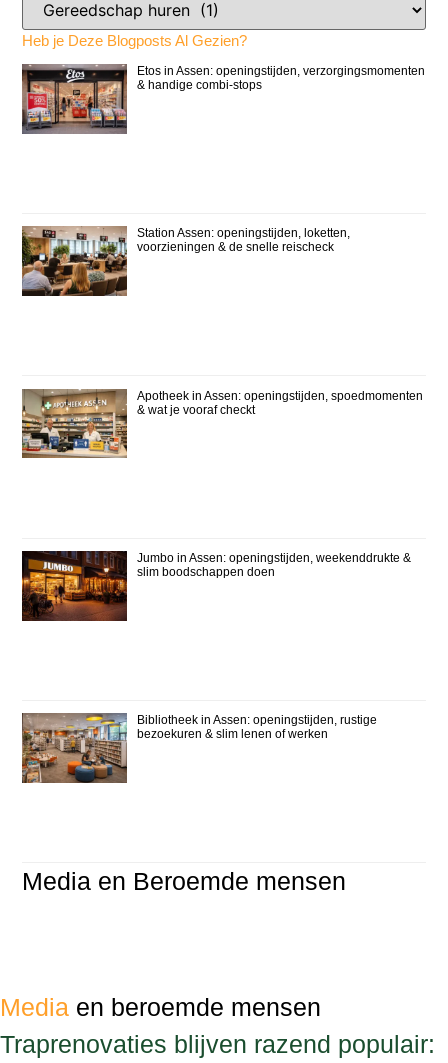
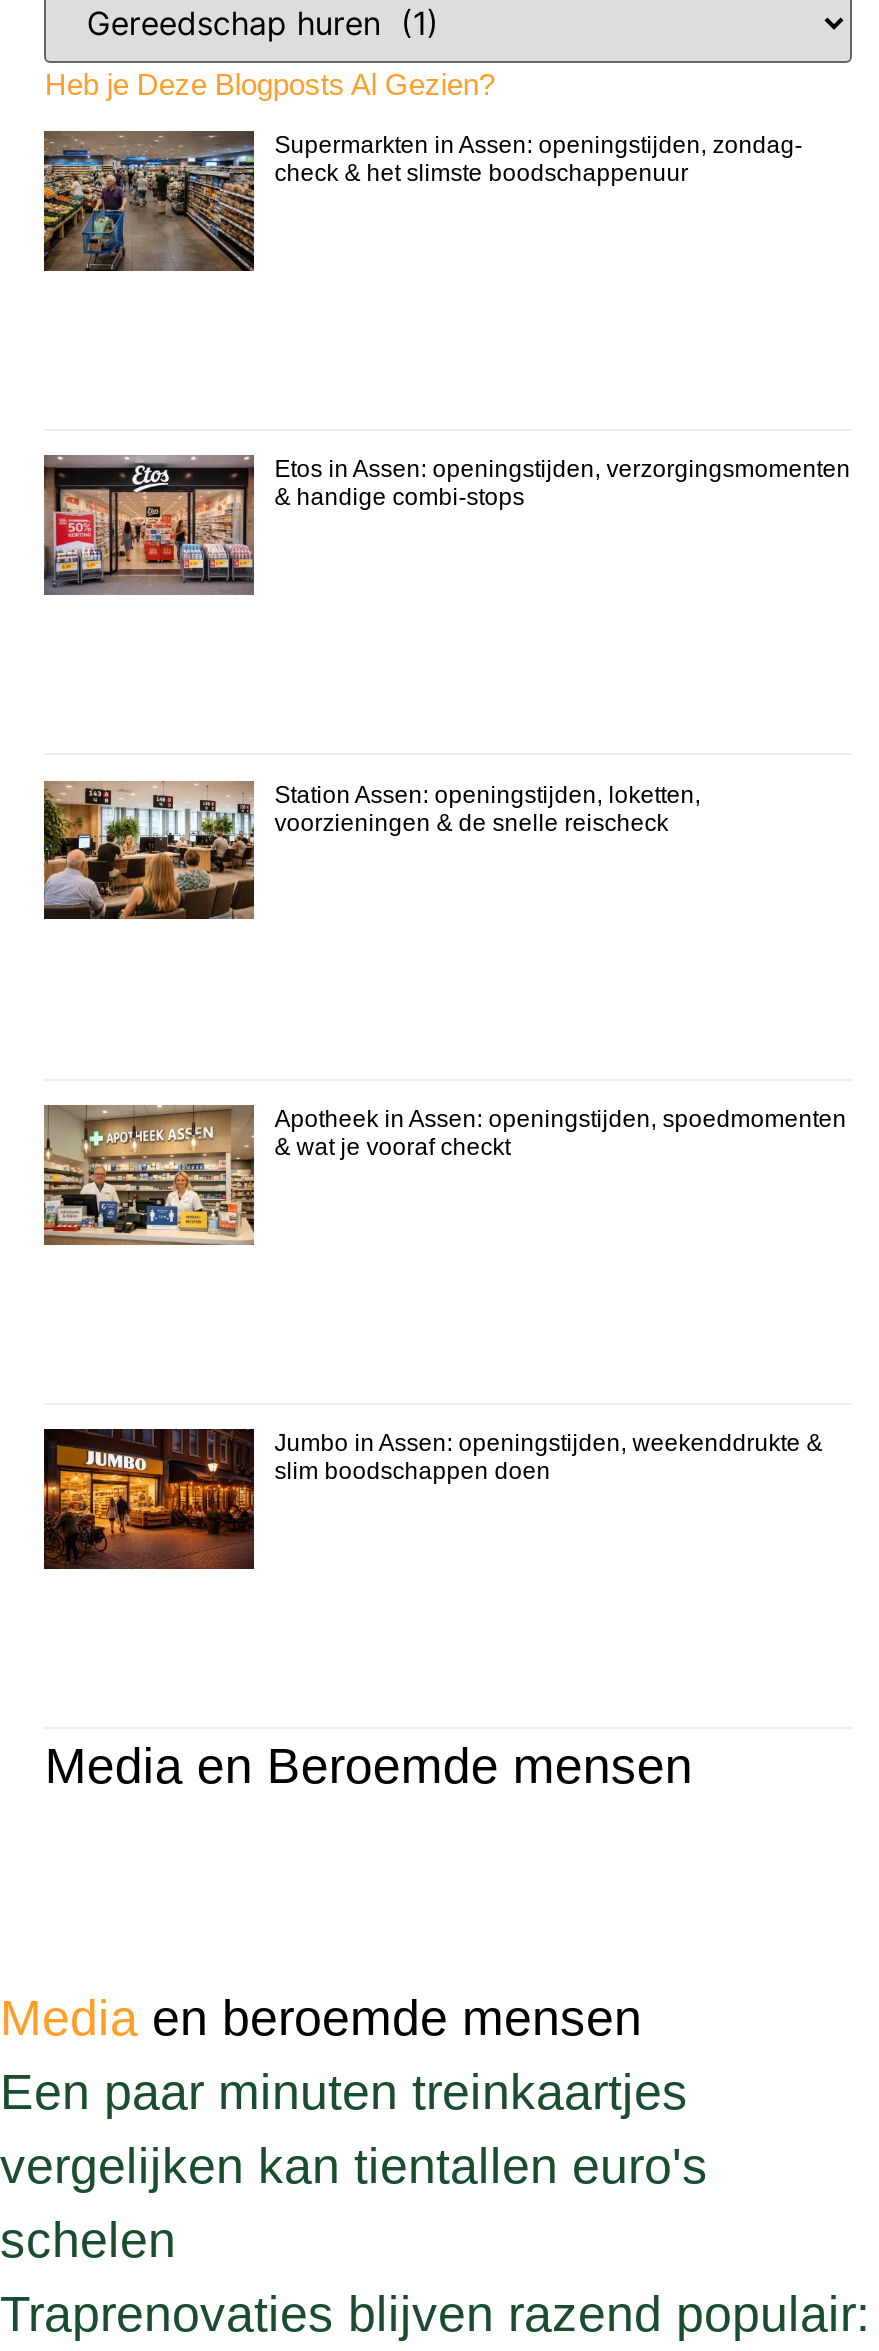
+ [image]
+ Supermarkten in Assen: openingstijden, zondag-
+ check & het slimste boodschappenuur

moved down: [image] | Etos in Assen: openingstijden, verzorgingsmomenten | & handige combi-stops | ... | Jumbo in Assen: openingstijden, weekenddrukte & | slim boodschappen doen

moved down: [image]

- [image]
- Bibliotheek in Assen: openingstijden, rustige
- bezoekuren & slim lenen of werken

+ Een paar minuten treinkaartjes
+ vergelijken kan tientallen euro's
+ schelen
